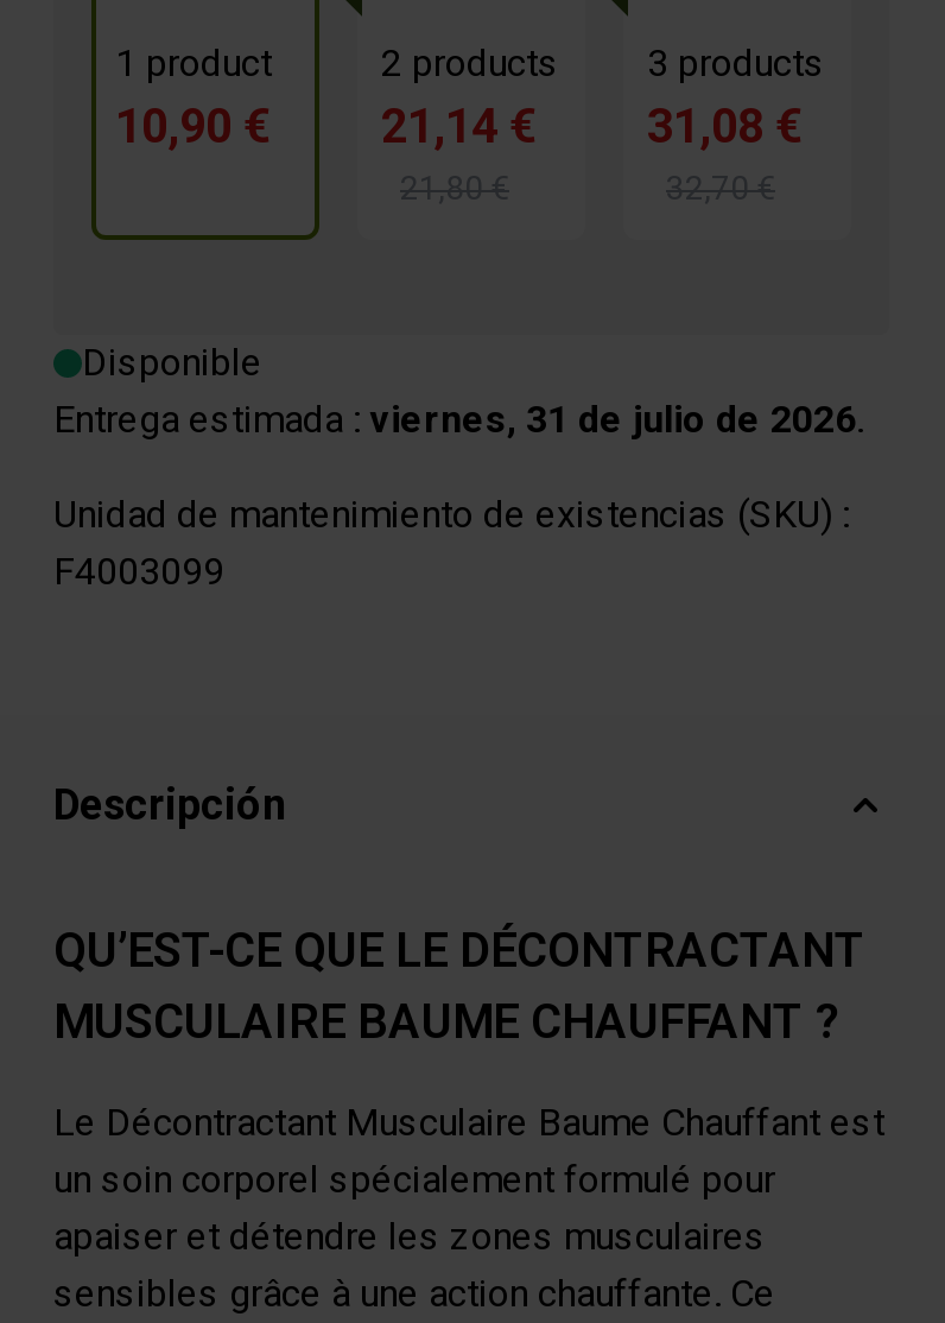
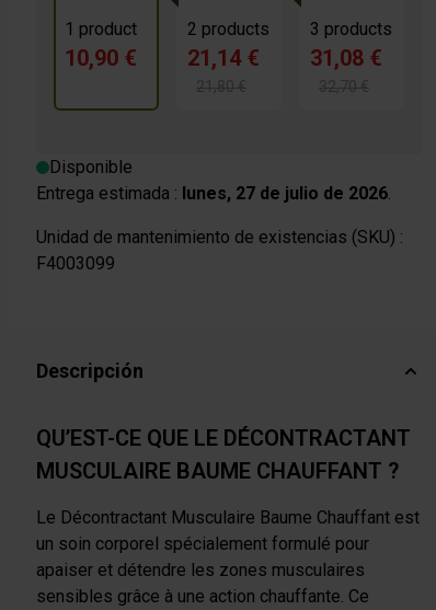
- Entrega estimada : viernes, 31 de julio de 2026.
+ Entrega estimada : lunes, 27 de julio de 2026.
